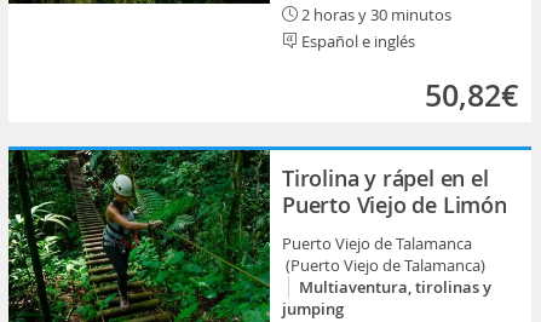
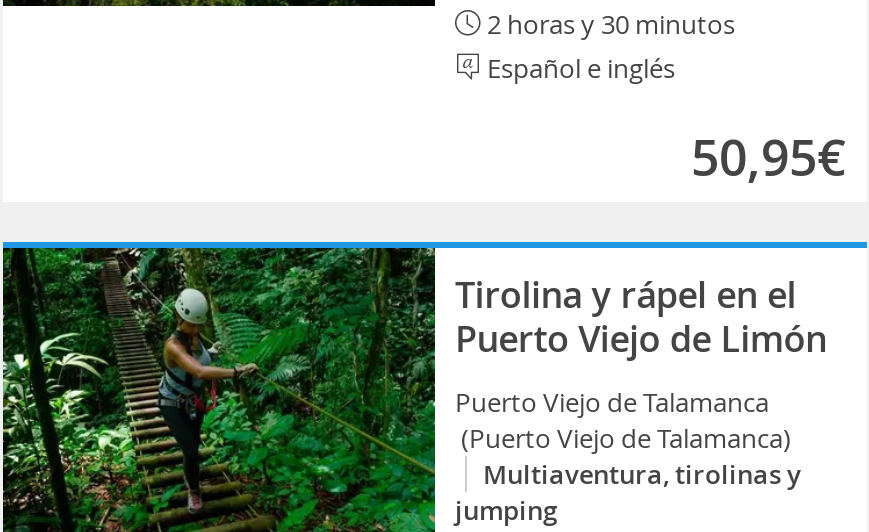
- 50,82€
+ 50,95€
